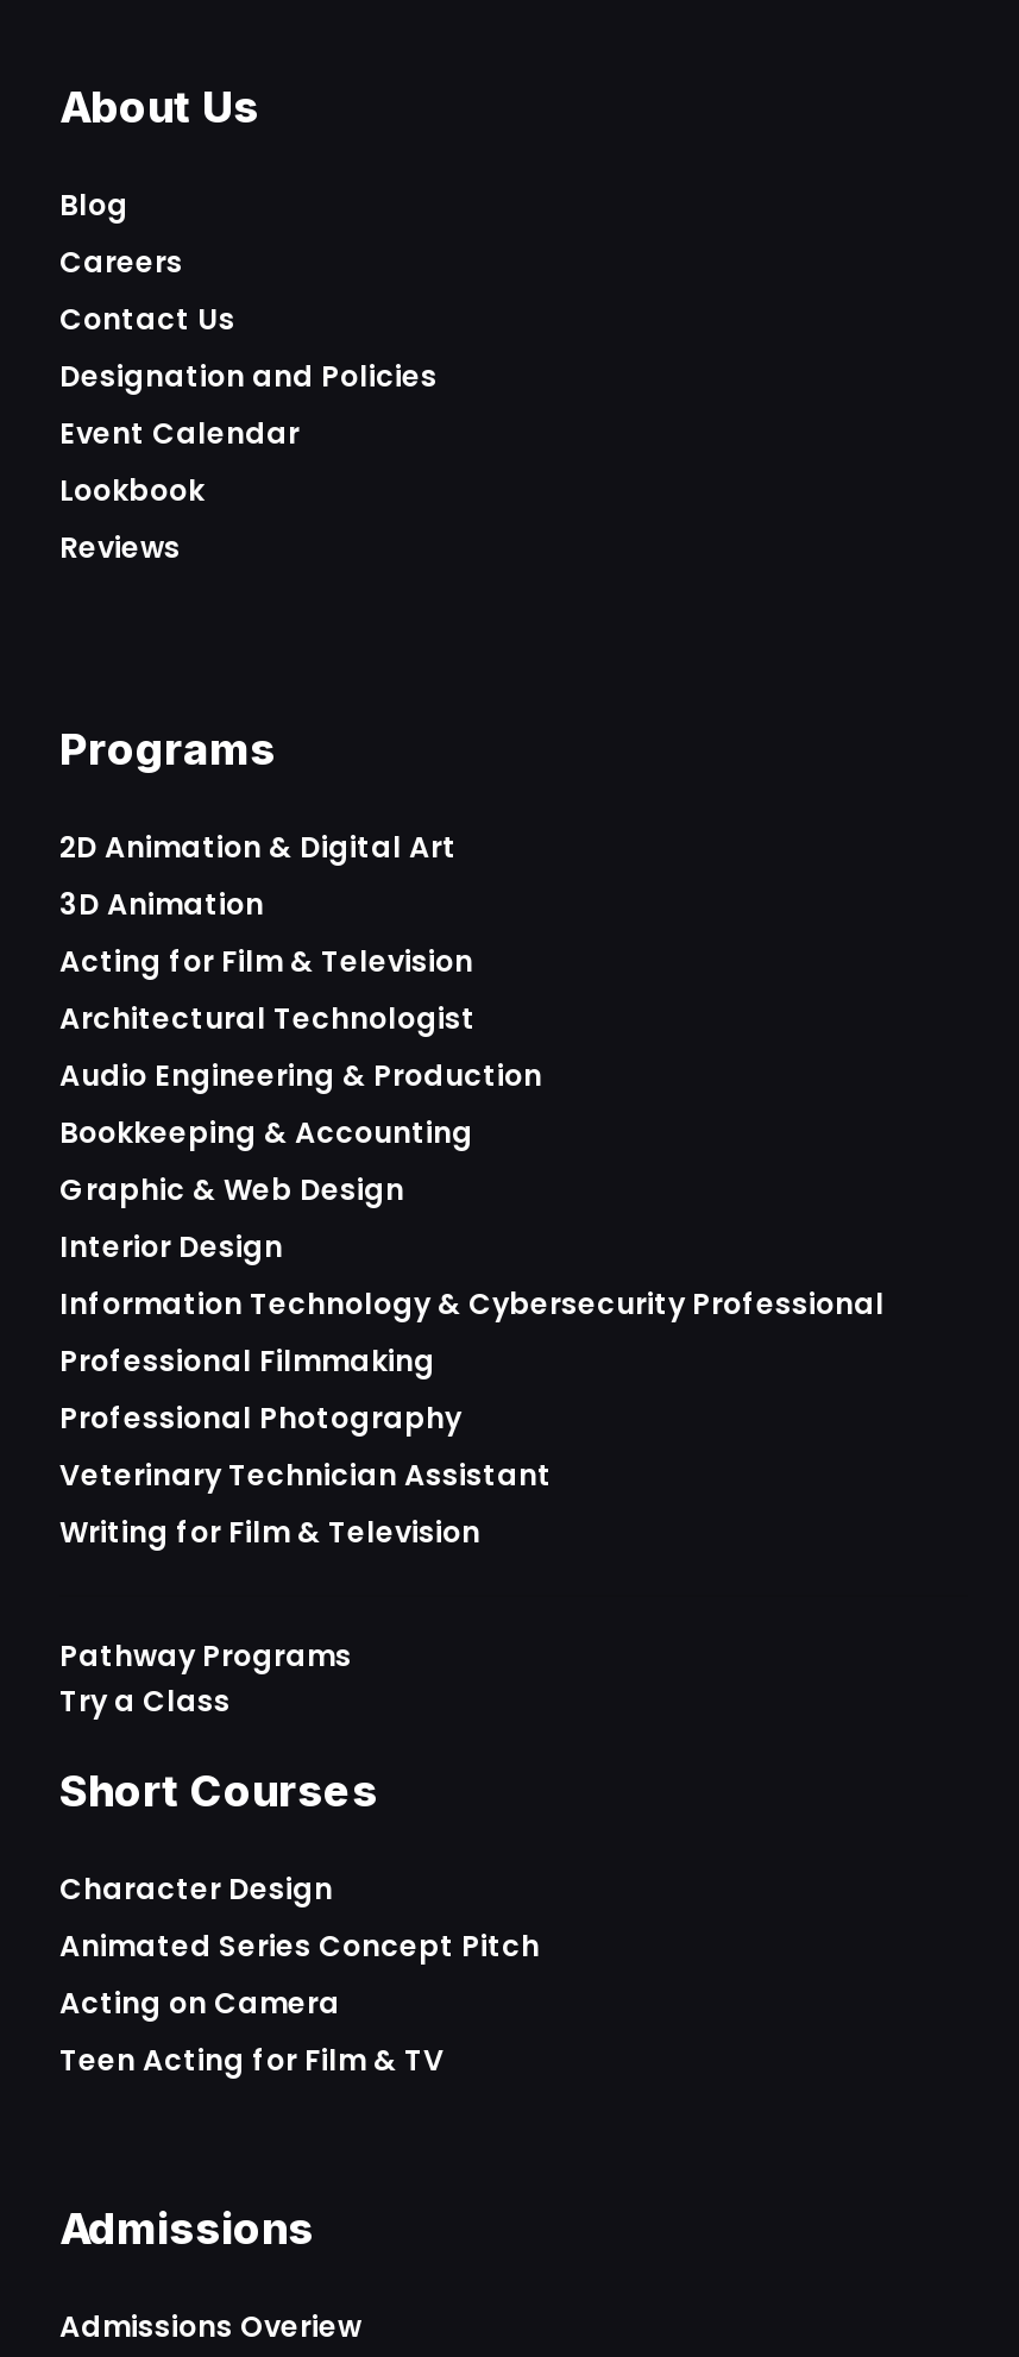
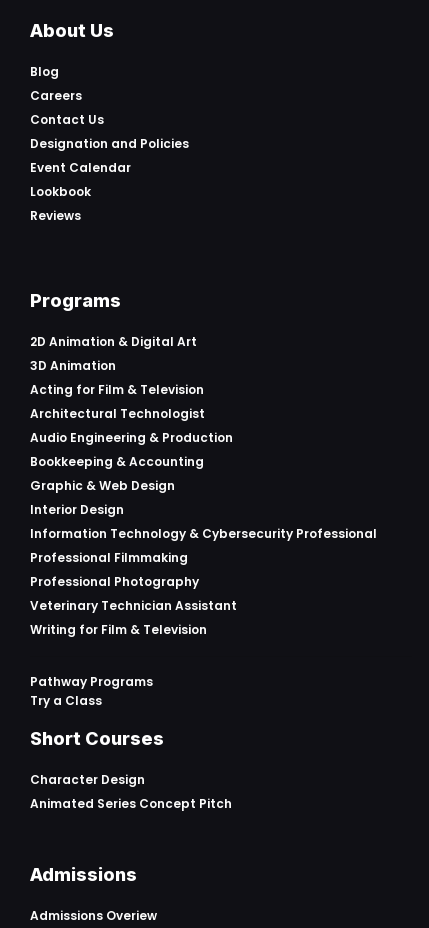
- Acting on Camera
- Teen Acting for Film & TV
